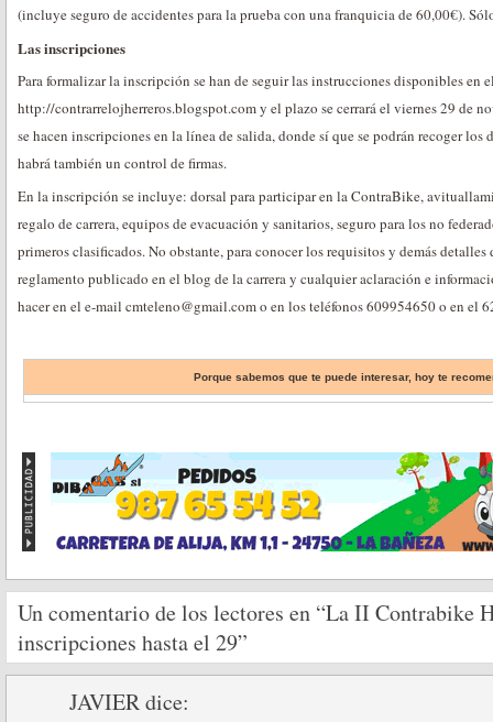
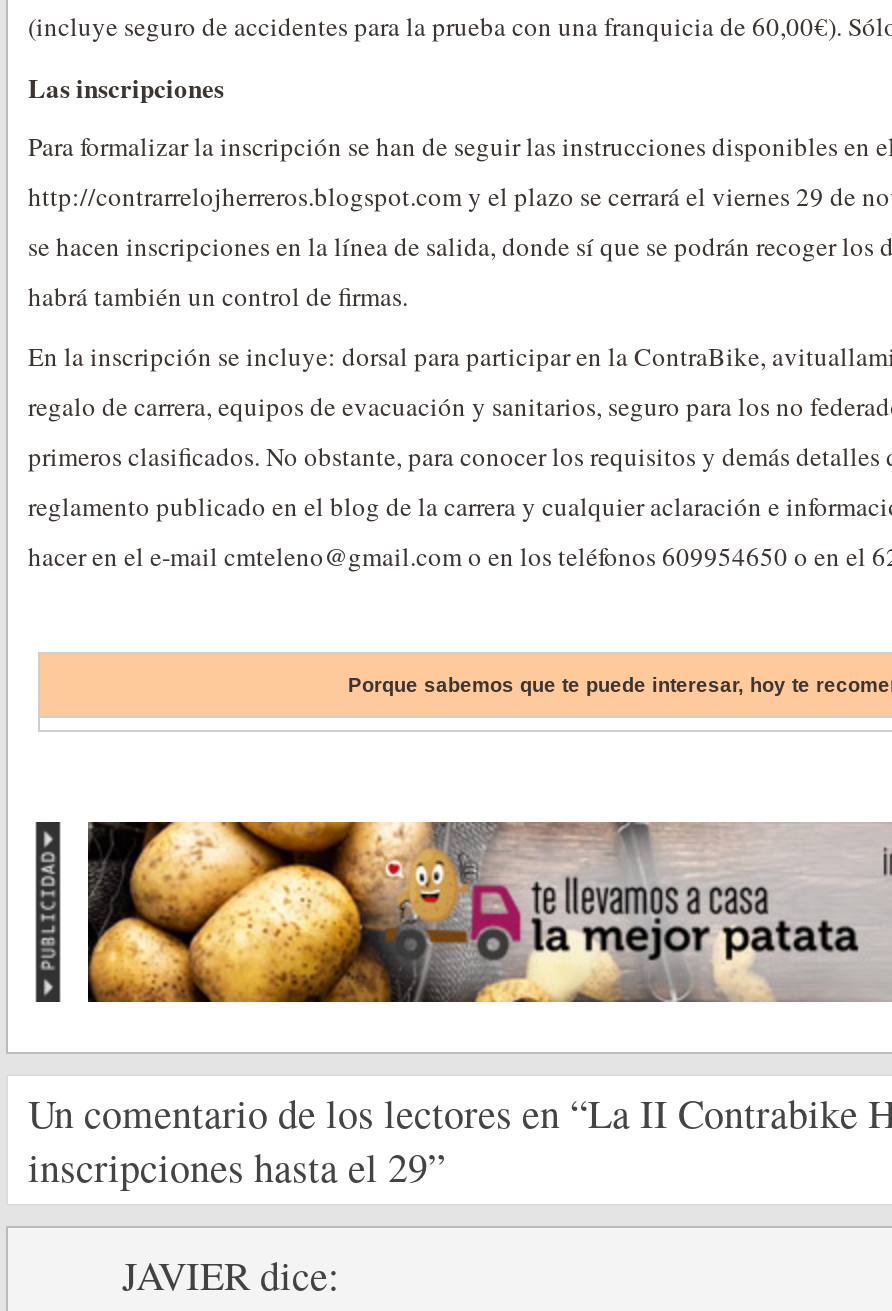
- [image]
+ [image]
